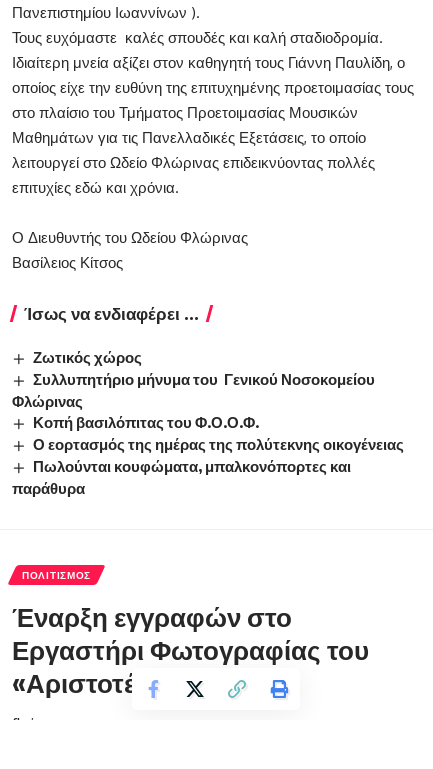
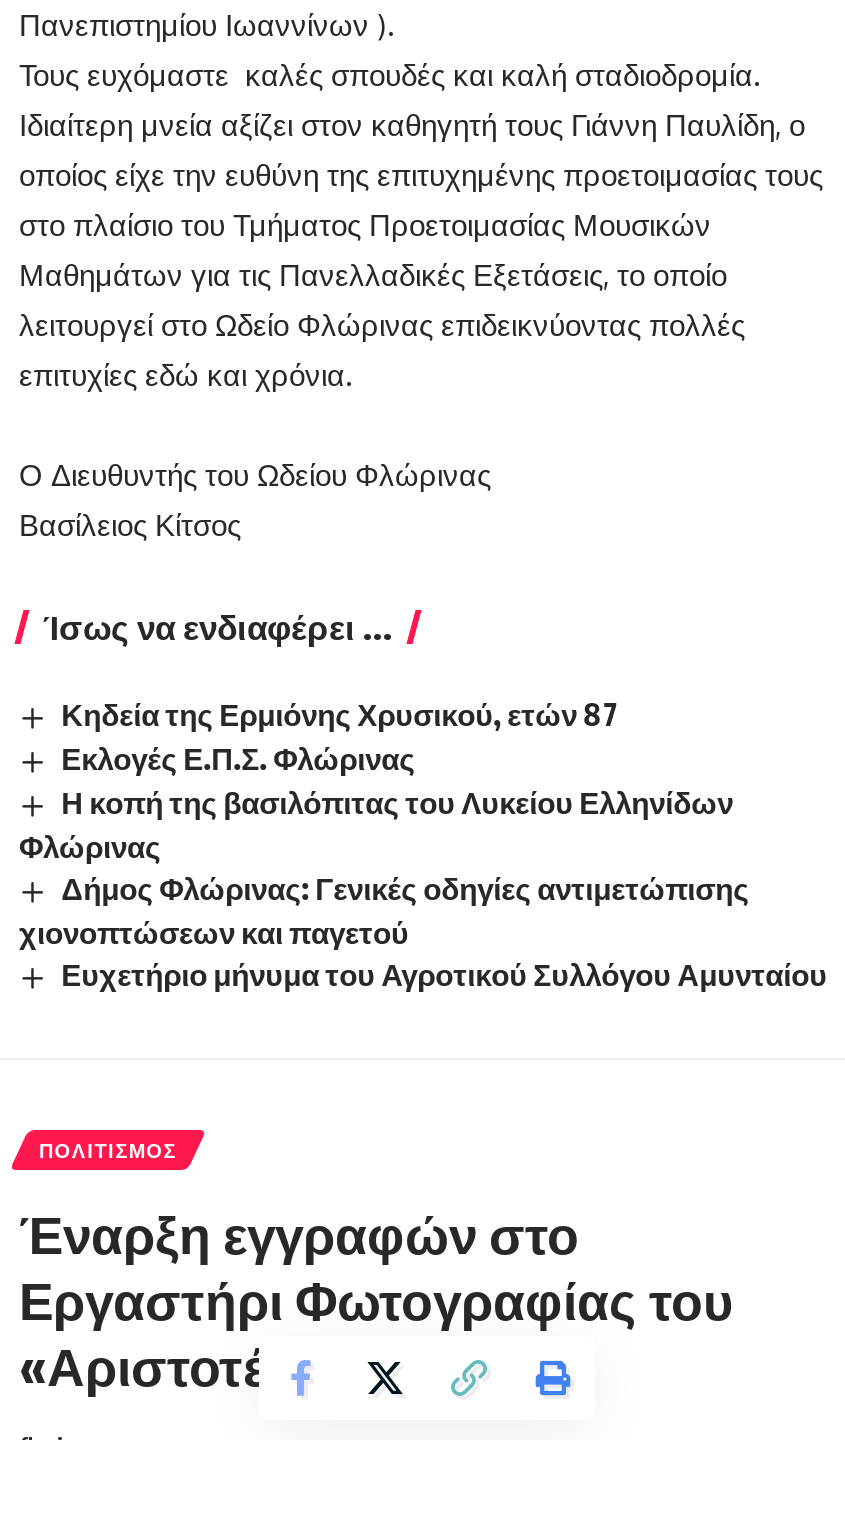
- Ζωτικός χώρος
- Συλλυπητήριο μήνυμα του Γενικού Νοσοκομείου
+ Κηδεία της Ερμιόνης Χρυσικού, ετών 87
+ Εκλογές Ε.Π.Σ. Φλώρινας
+ Η κοπή της βασιλόπιτας του Λυκείου Ελληνίδων

moved down: Φλώρινας

- Κοπή βασιλόπιτας του Φ.Ο.Ο.Φ.
- Ο εορτασμός της ημέρας της πολύτεκνης οικογένειας
- Πωλούνται κουφώματα, μπαλκονόπορτες και
- παράθυρα
+ Δήμος Φλώρινας: Γενικές οδηγίες αντιμετώπισης
+ χιονοπτώσεων και παγετού
+ Ευχετήριο μήνυμα του Αγροτικού Συλλόγου Αμυνταίου
